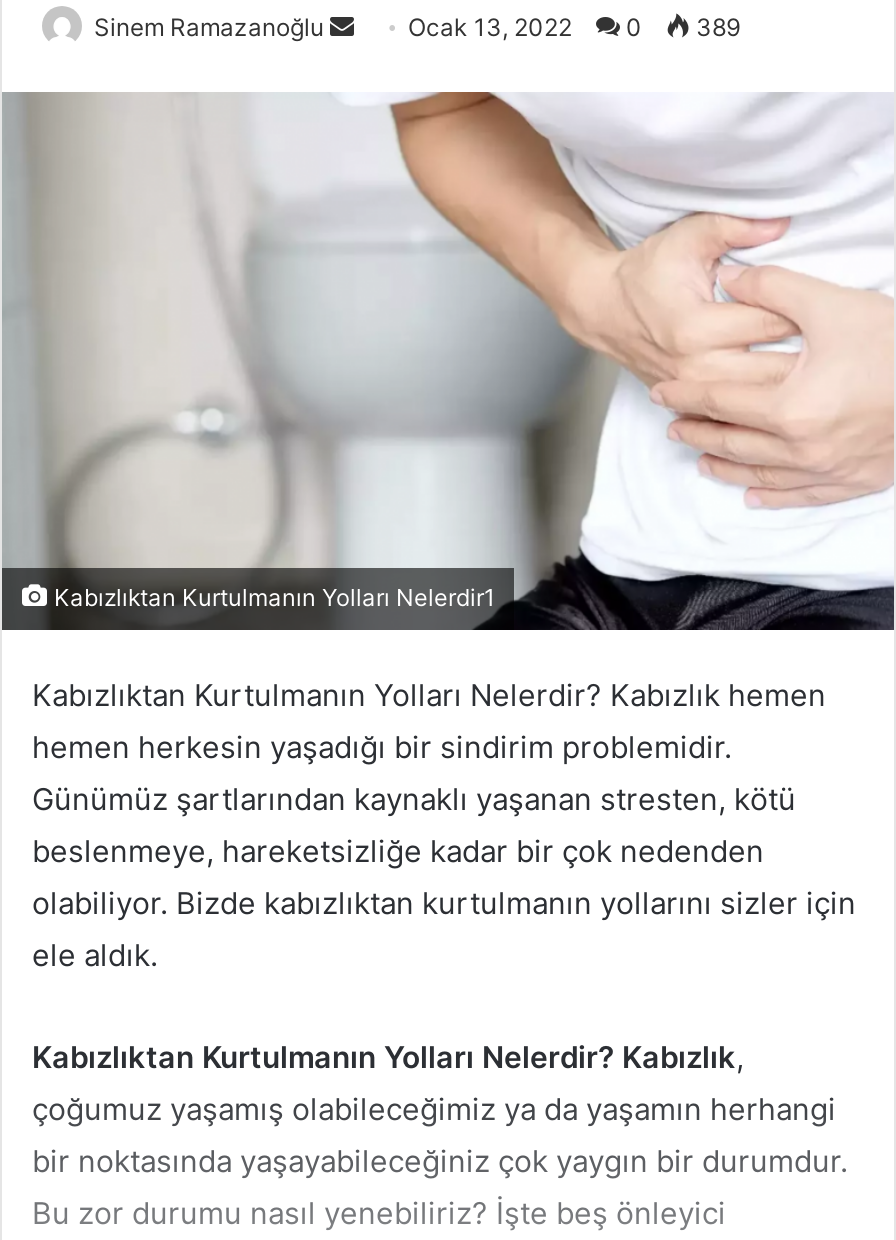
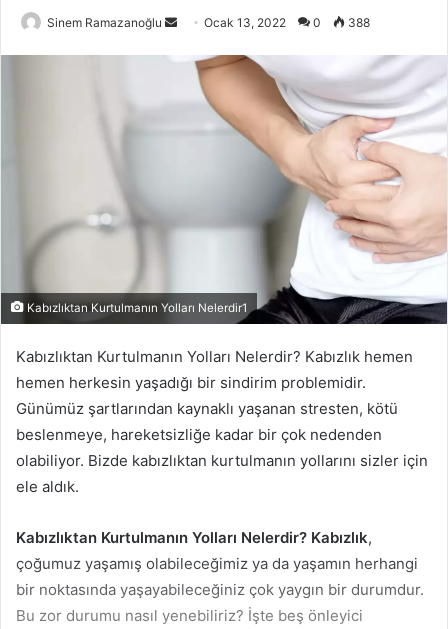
- 389
+ 388
